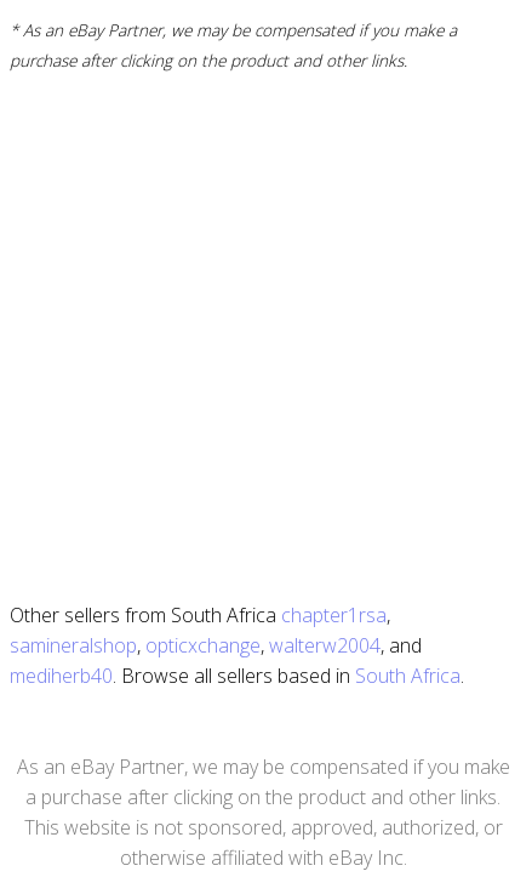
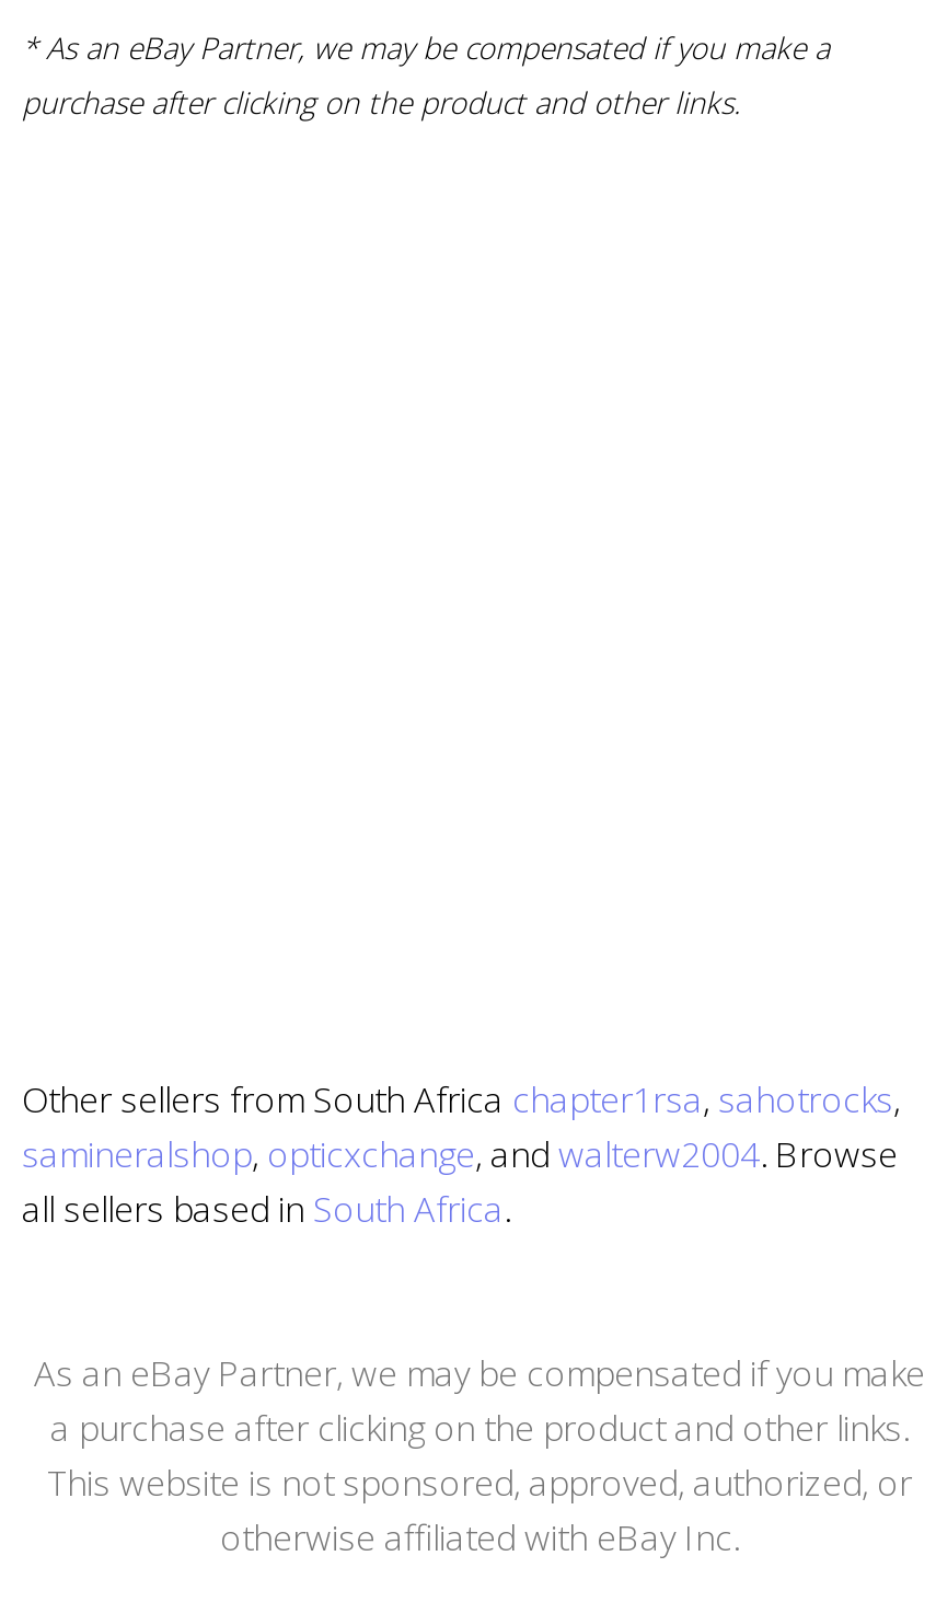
- Other sellers from South Africa chapter1rsa,
- samineralshop, opticxchange, walterw2004, and
- mediherb40. Browse all sellers based in South Africa.
+ Other sellers from South Africa chapter1rsa, sahotrocks,
+ samineralshop, opticxchange, and walterw2004. Browse
+ all sellers based in South Africa.
